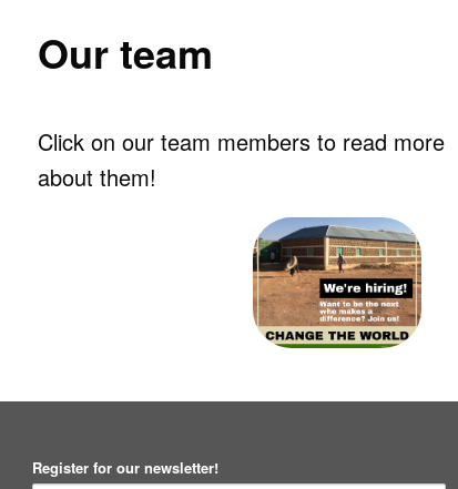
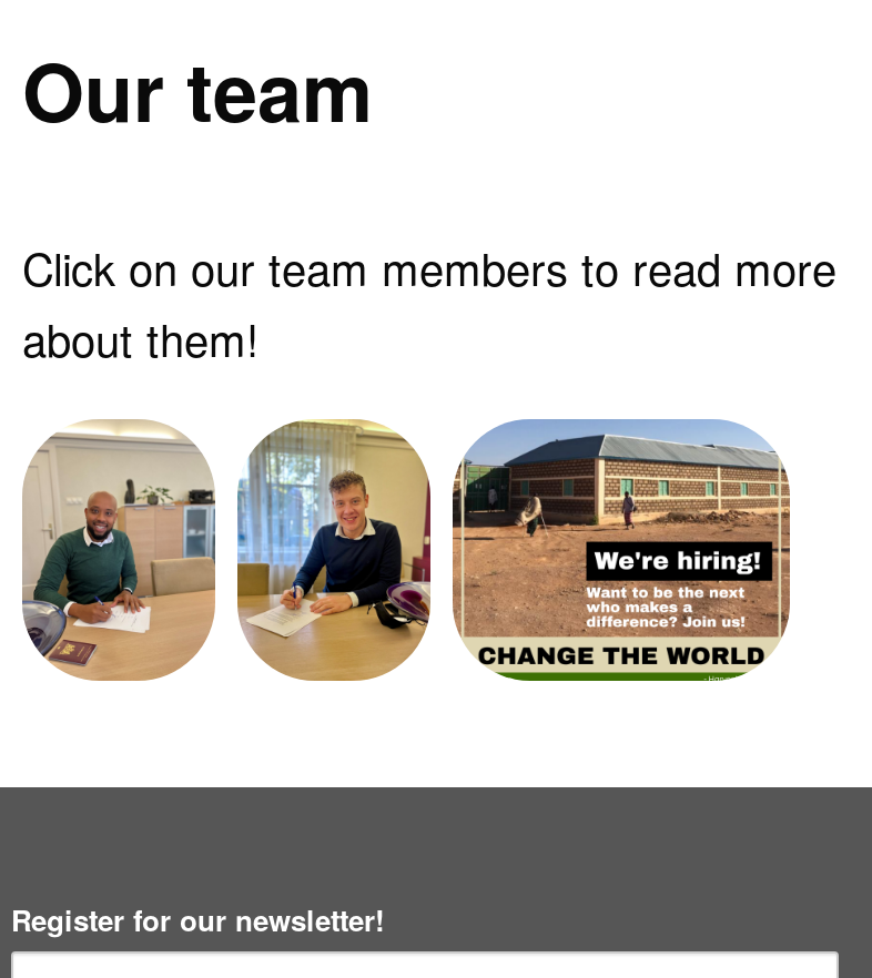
+ [image]

+ [image]
